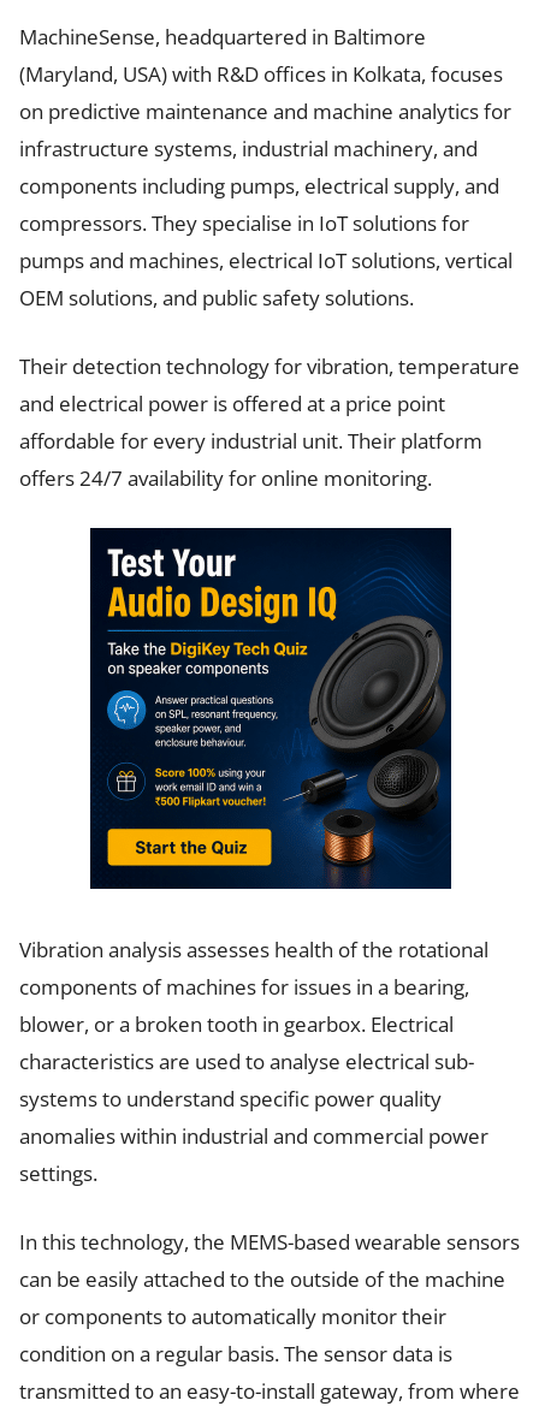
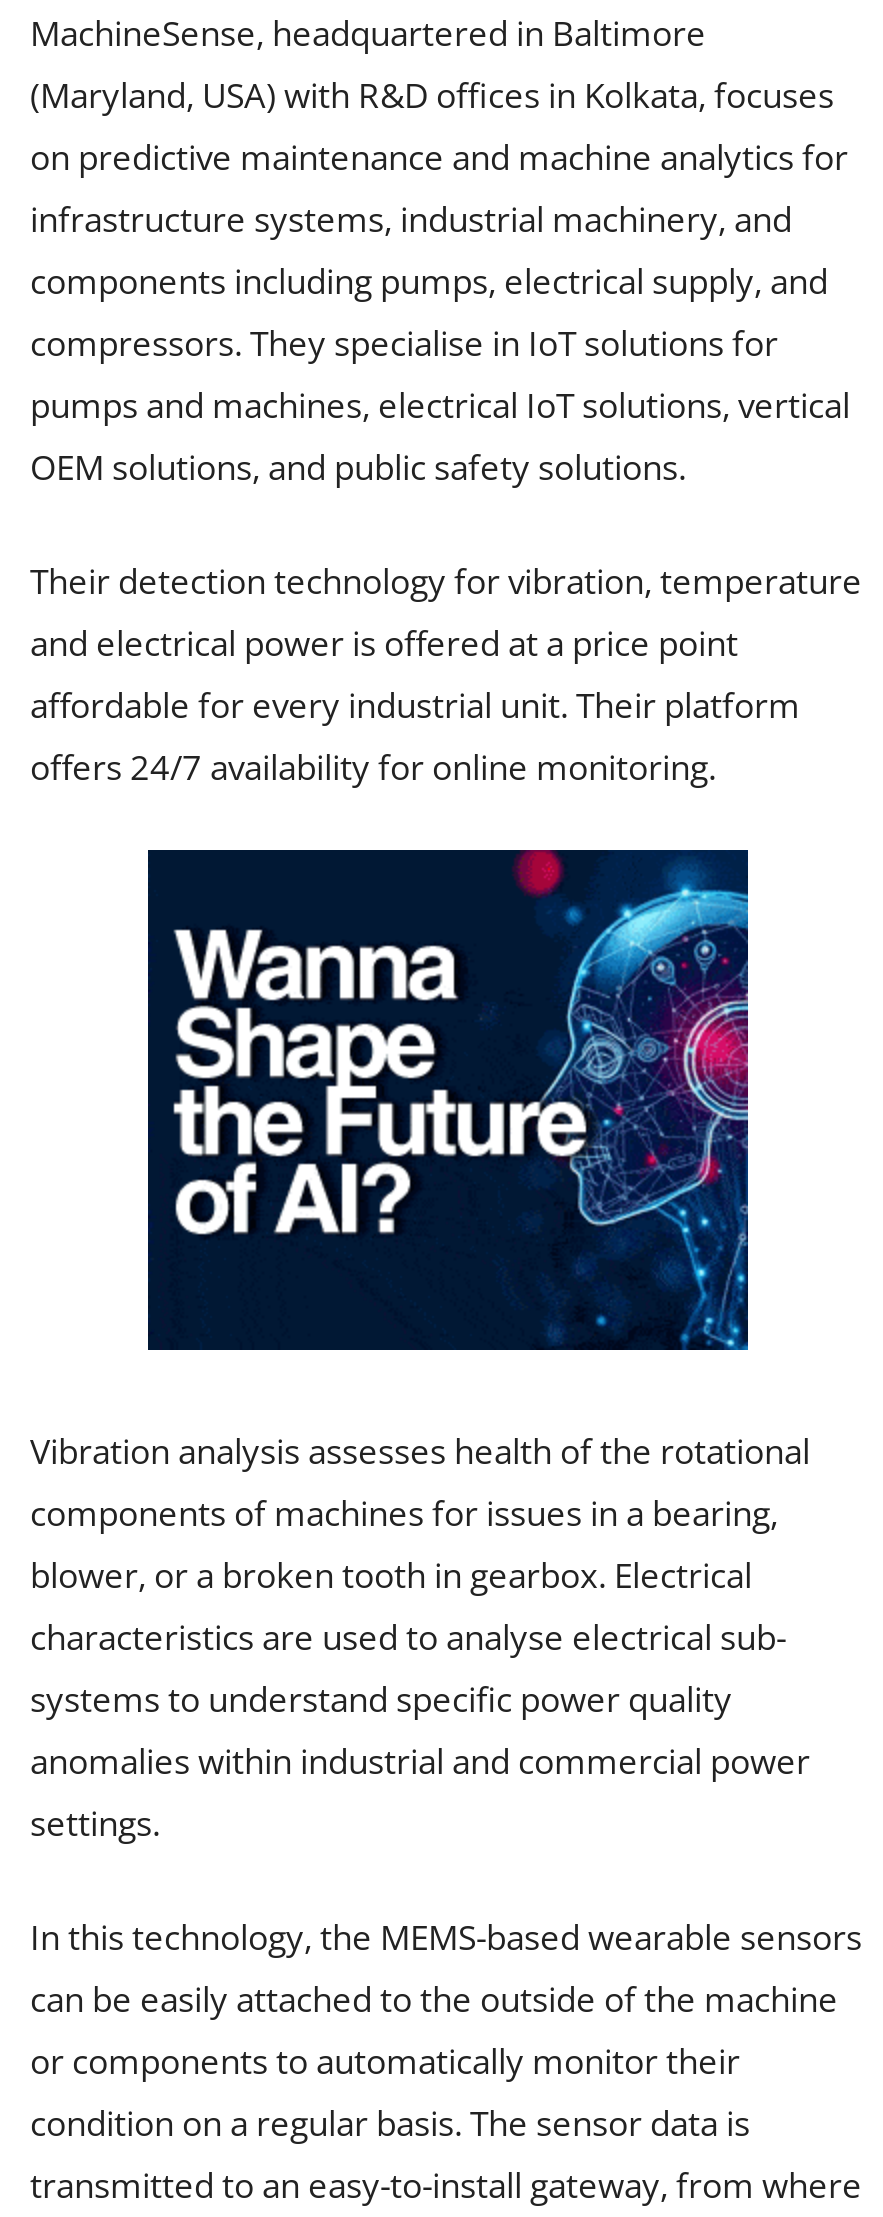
- [image]
+ [image]
